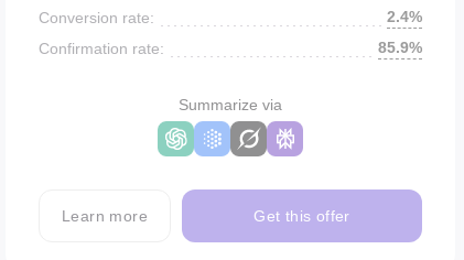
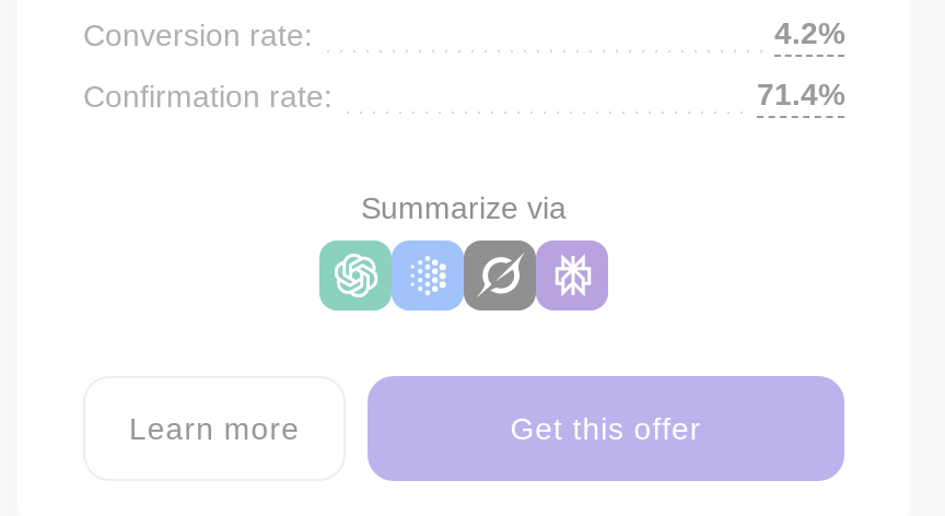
- 2.4%
+ 4.2%

- 85.9%
+ 71.4%
